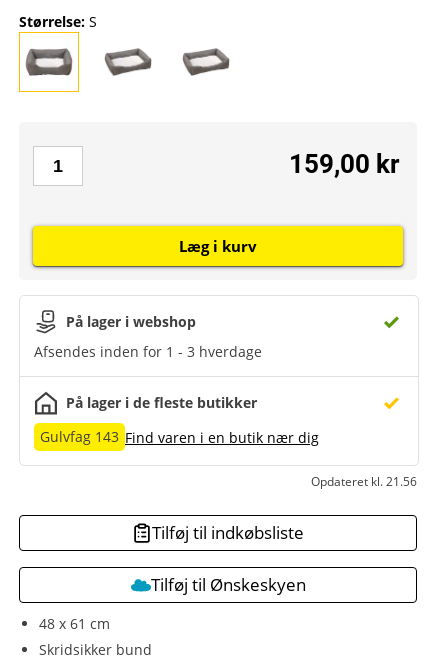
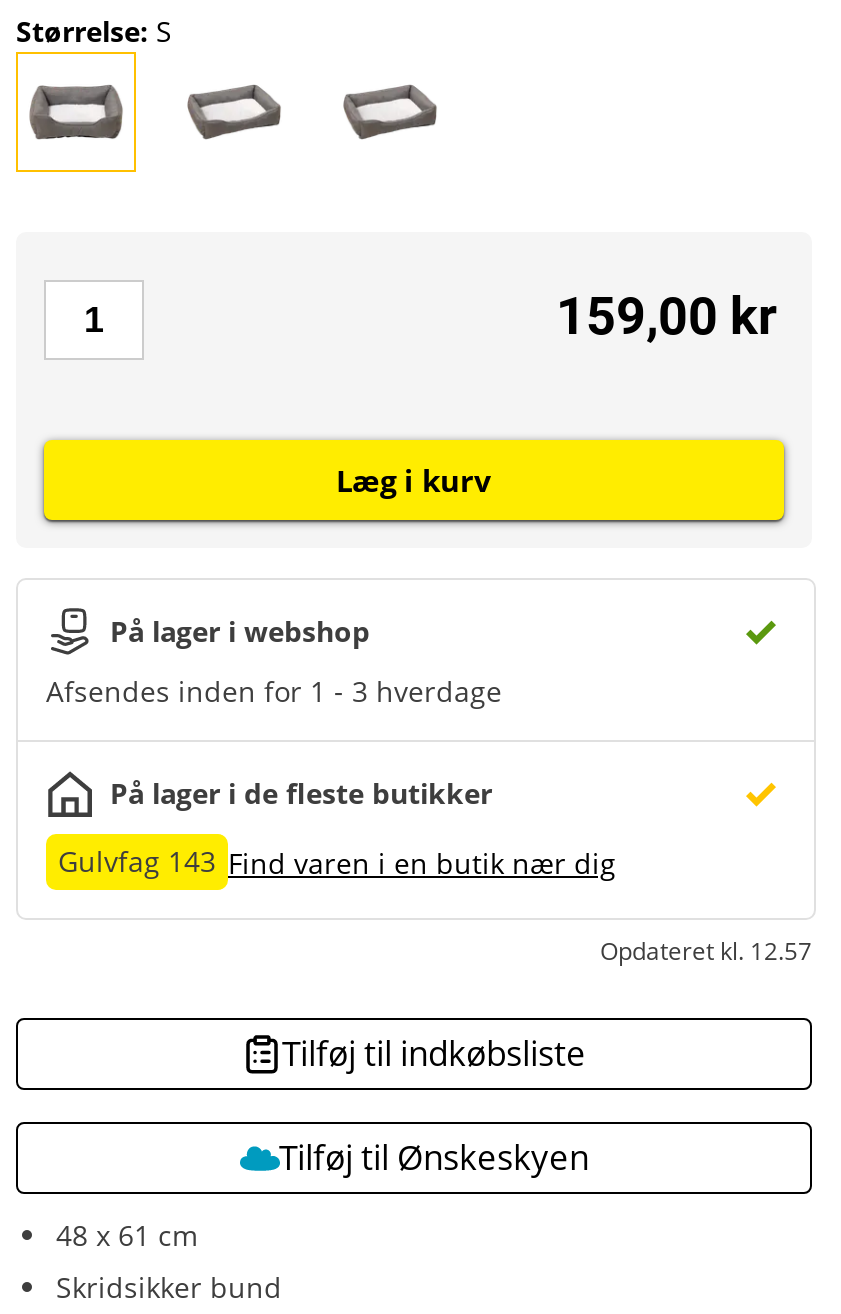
- Opdateret kl. 21.56
+ Opdateret kl. 12.57
